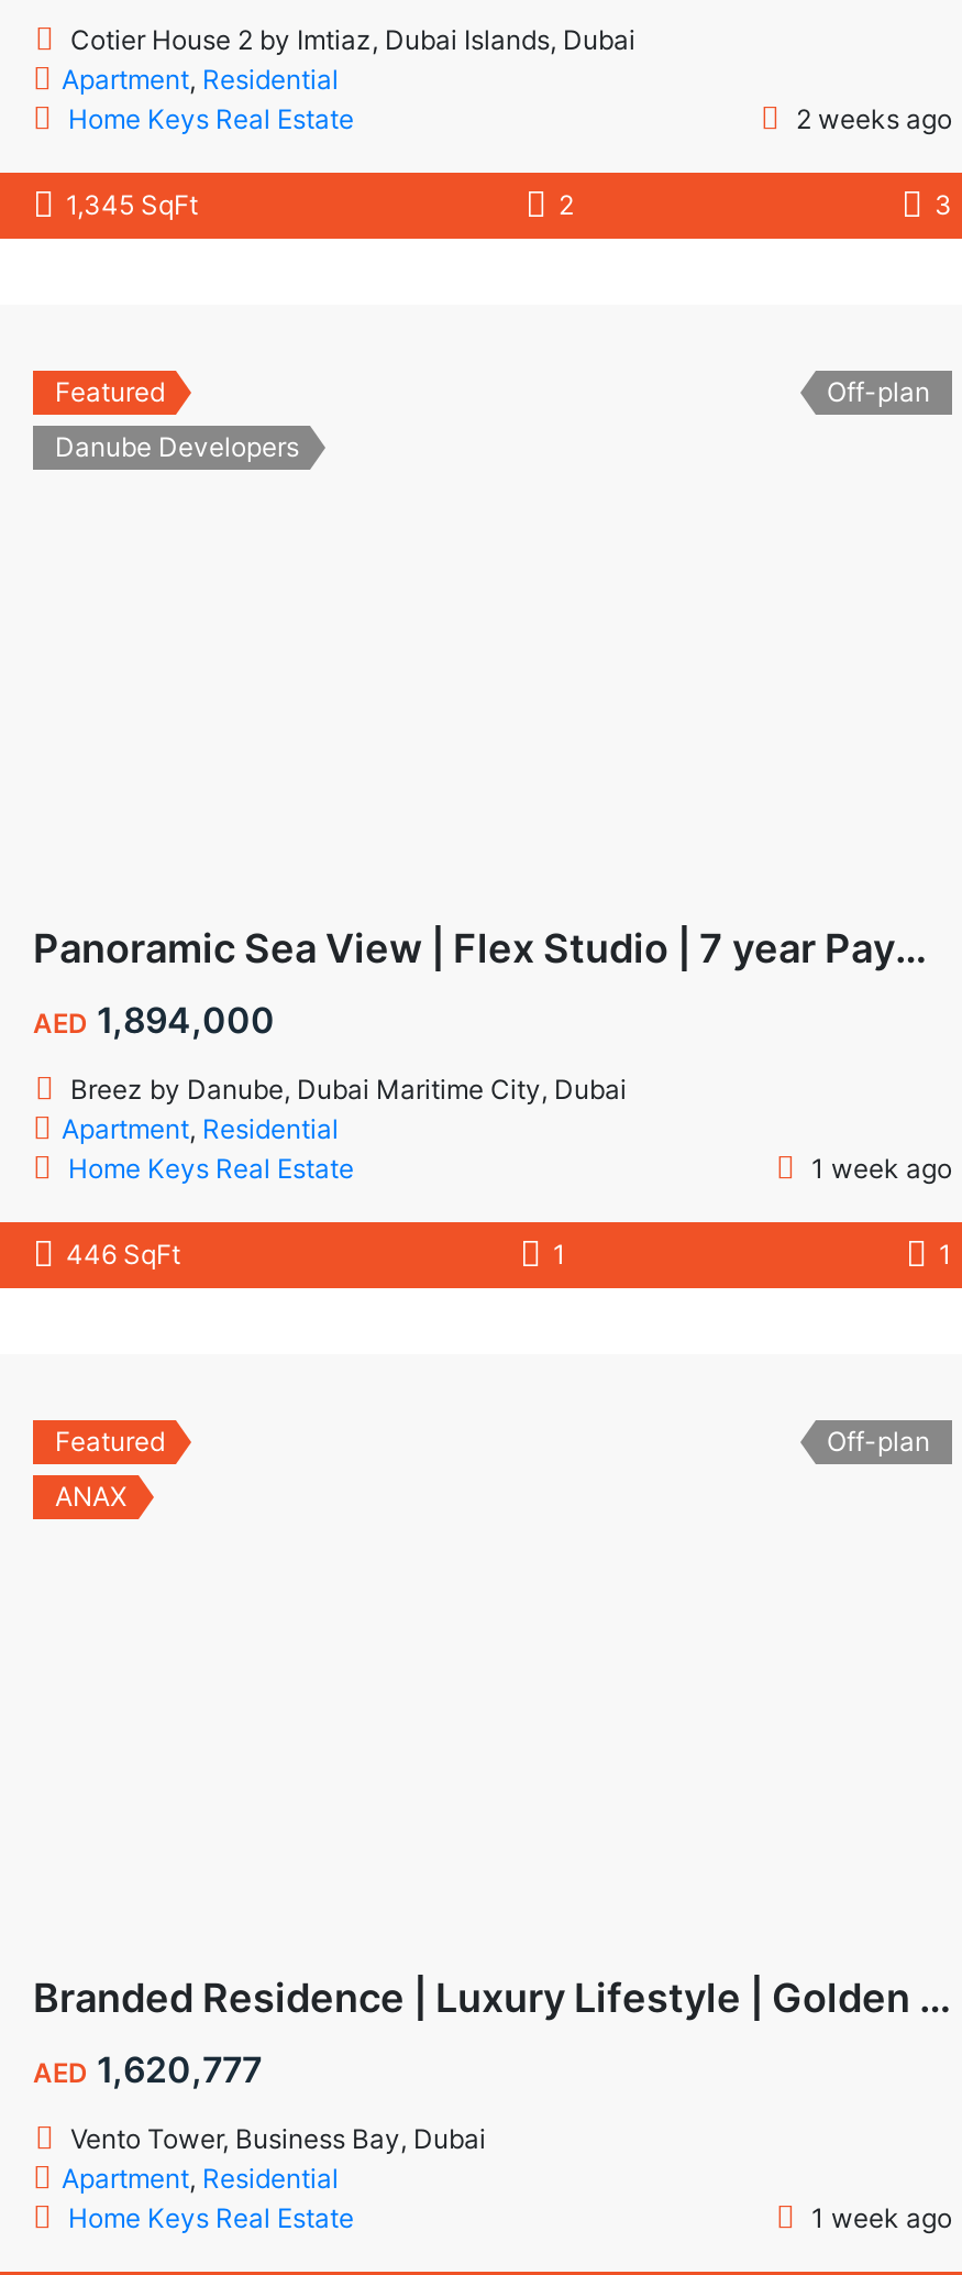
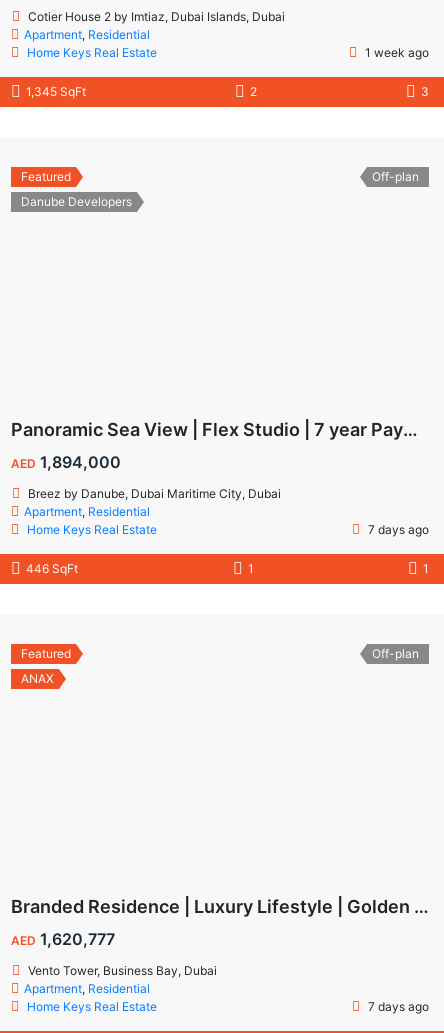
- 2 weeks ago
+ 1 week ago

- 1 week ago
+ 7 days ago

- 1 week ago
+ 7 days ago
